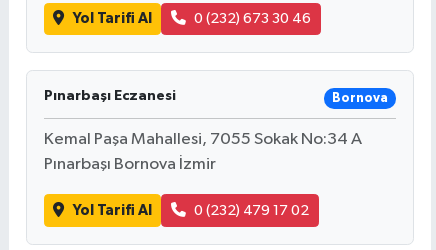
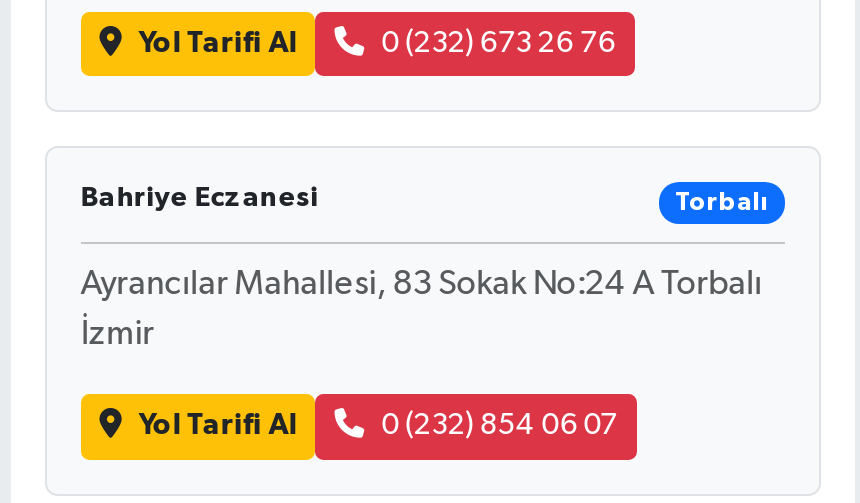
- 0 (232) 673 30 46
+ 0 (232) 673 26 76

- Pınarbaşı Eczanesi
- Bornova
+ Bahriye Eczanesi
+ Torbalı

- Kemal Paşa Mahallesi, 7055 Sokak No:34 A
+ Ayrancılar Mahallesi, 83 Sokak No:24 A Torbalı

- Pınarbaşı Bornova İzmir
+ İzmir

- 0 (232) 479 17 02
+ 0 (232) 854 06 07
